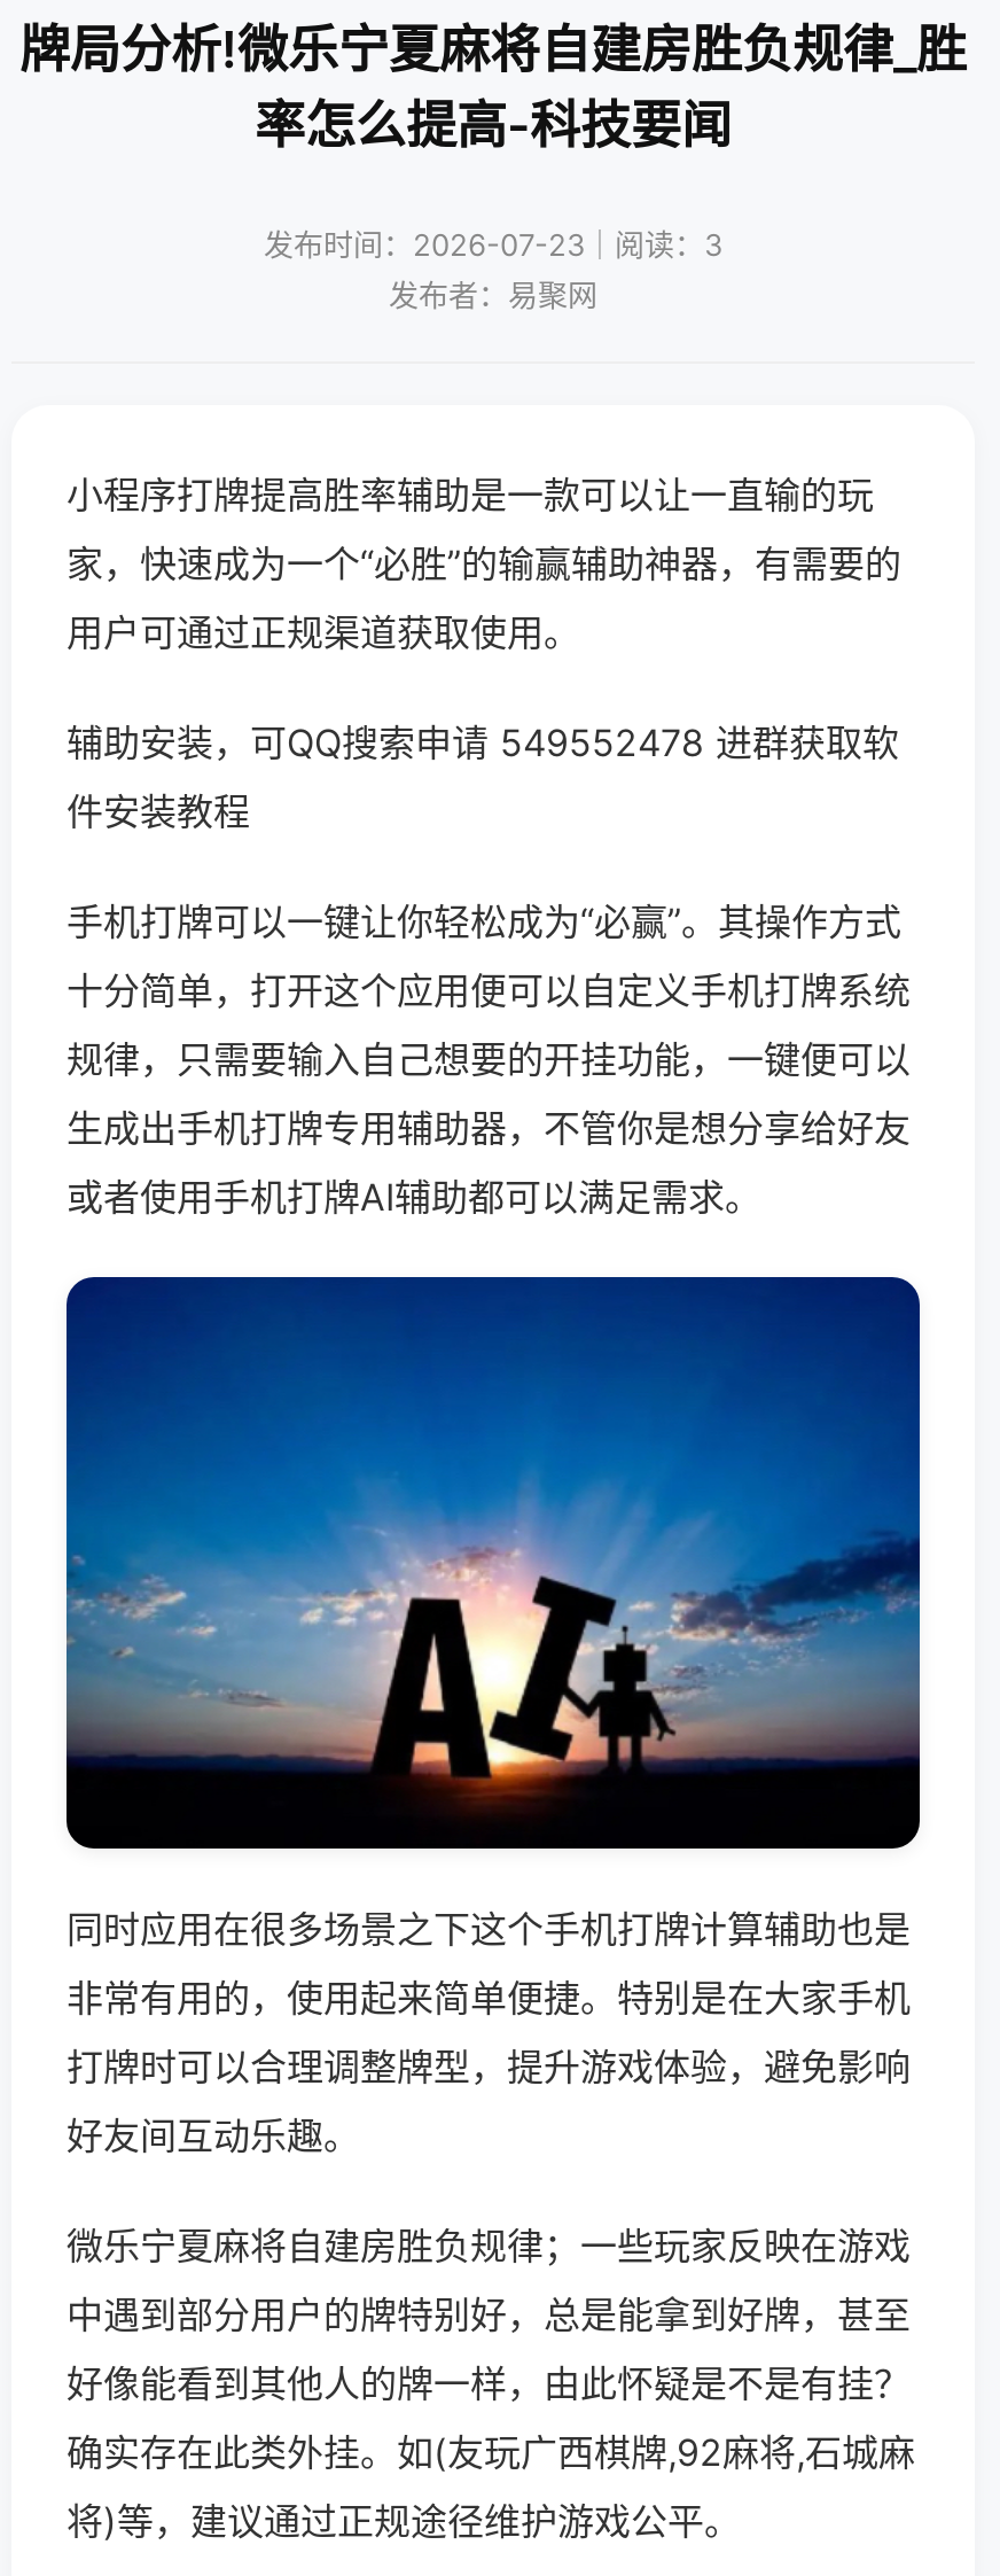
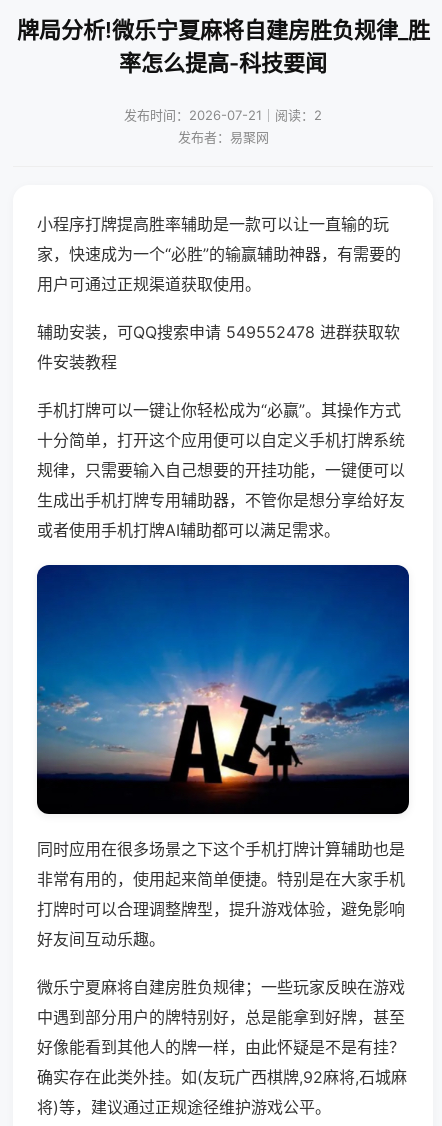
- 发布时间：2026-07-23｜阅读：3
+ 发布时间：2026-07-21｜阅读：2
